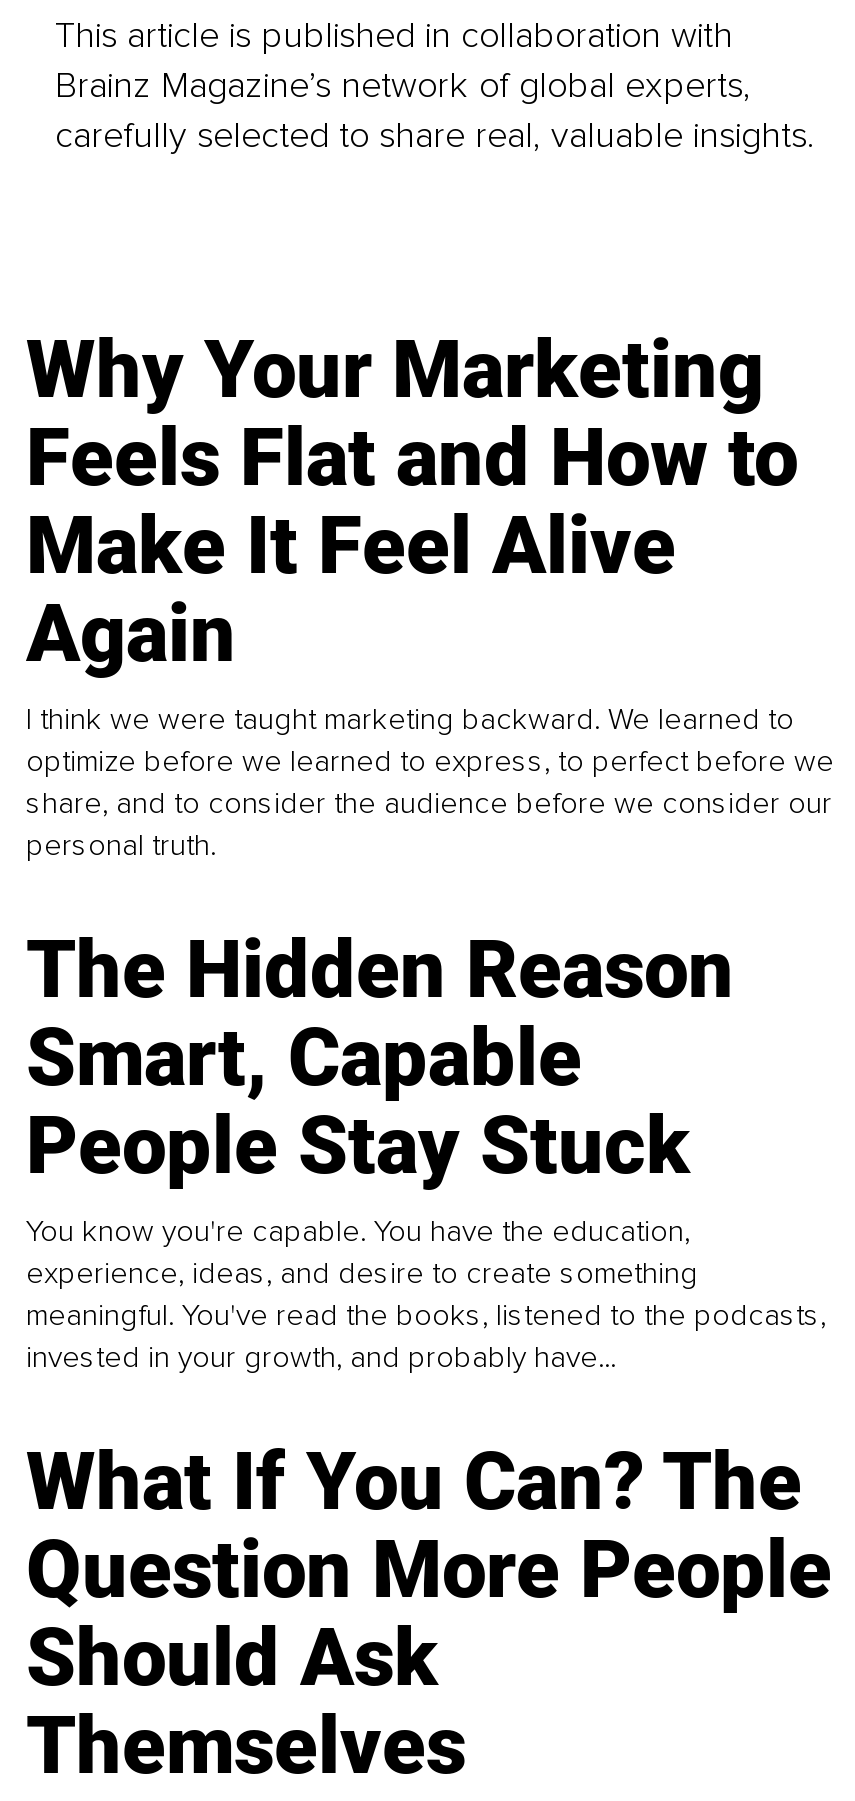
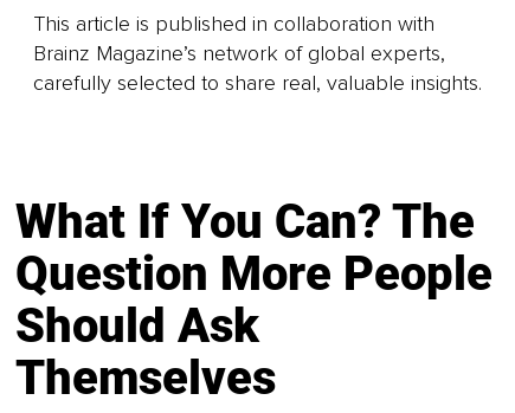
- Why Your Marketing
- Feels Flat and How to
- Make It Feel Alive
- Again
- I think we were taught marketing backward. We learned to
- optimize before we learned to express, to perfect before we
- share, and to consider the audience before we consider our
- personal truth.
- The Hidden Reason
- Smart, Capable
- People Stay Stuck
- You know you're capable. You have the education,
- experience, ideas, and desire to create something
- meaningful. You've read the books, listened to the podcasts,
- invested in your growth, and probably have...
